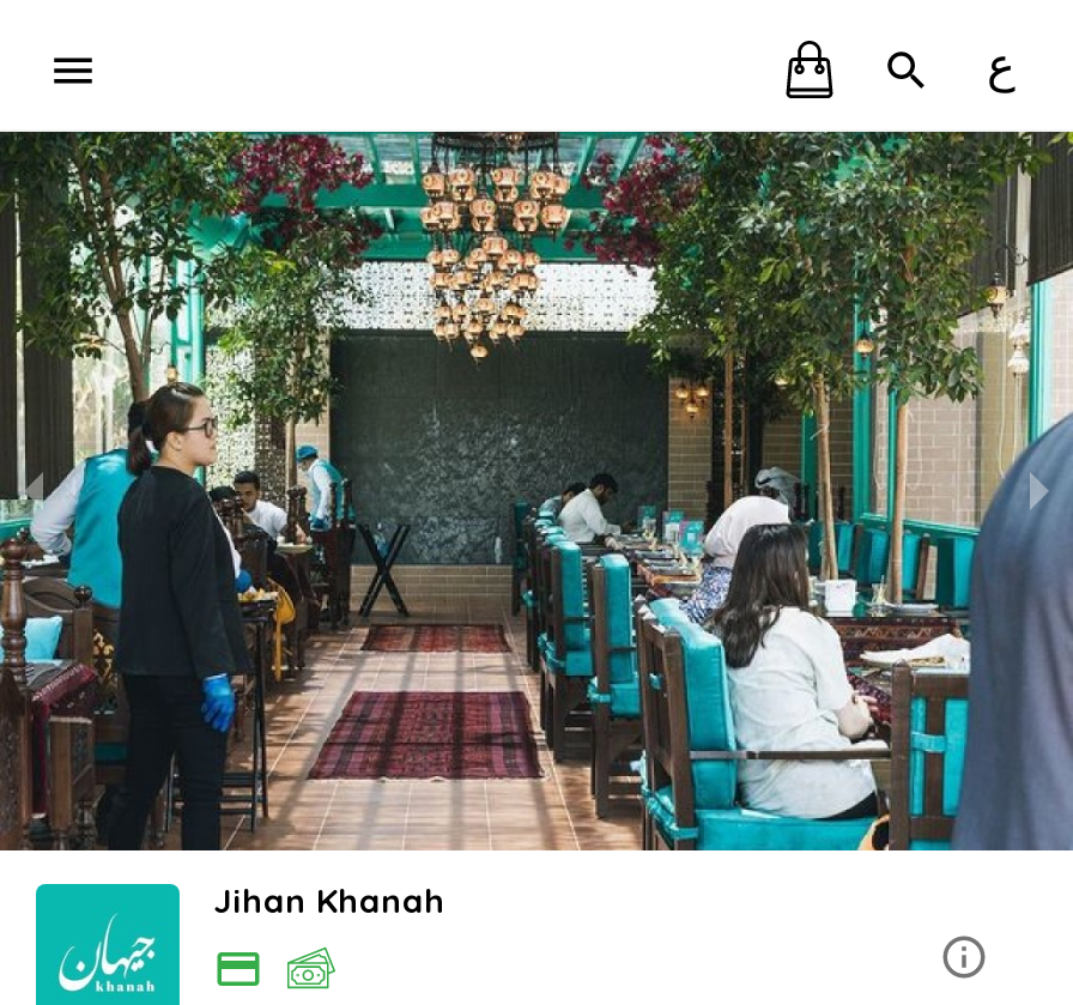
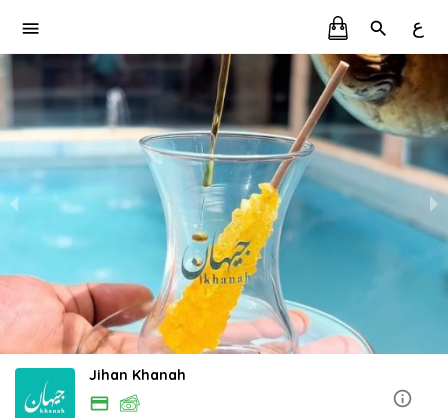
- [image]
+ [image]
